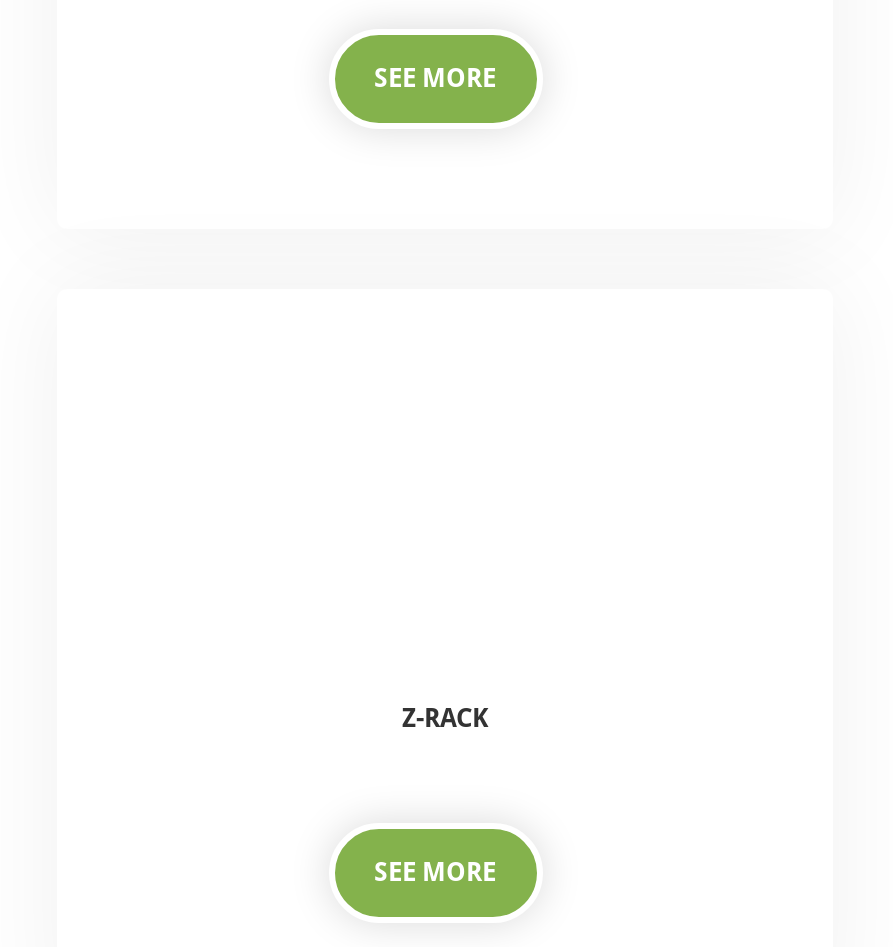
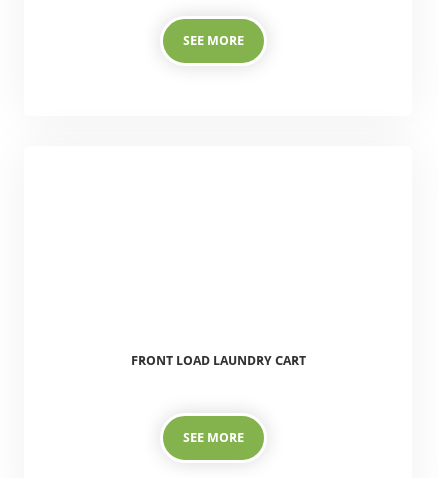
- Z-RACK
+ FRONT LOAD LAUNDRY CART
